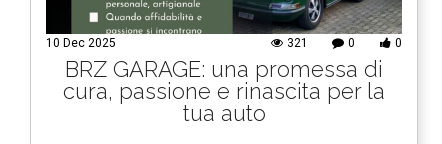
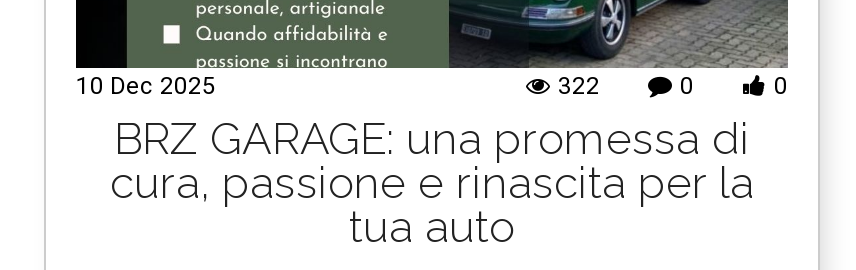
- 321
+ 322
